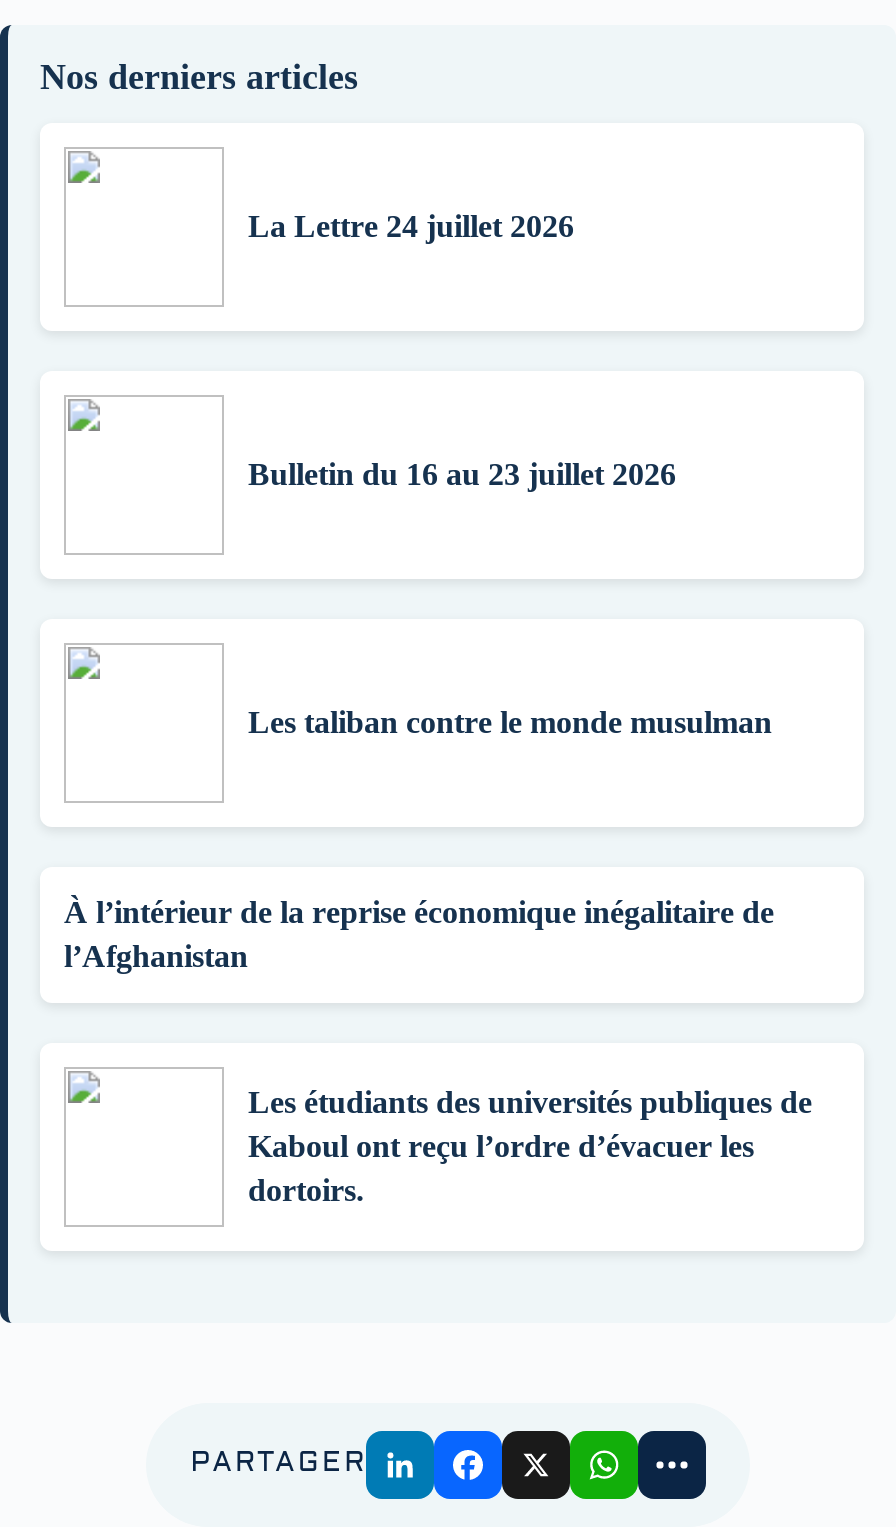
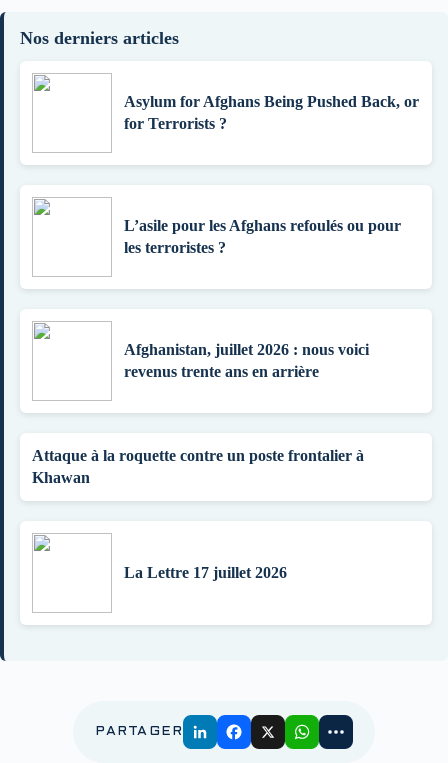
- La Lettre 24 juillet 2026
+ Asylum for Afghans Being Pushed Back, or
+ for Terrorists ?

- Bulletin du 16 au 23 juillet 2026
+ L’asile pour les Afghans refoulés ou pour
+ les terroristes ?

- Les taliban contre le monde musulman
+ Afghanistan, juillet 2026 : nous voici
+ revenus trente ans en arrière

- À l’intérieur de la reprise économique inégalitaire de
- l’Afghanistan
+ Attaque à la roquette contre un poste frontalier à
+ Khawan

- Les étudiants des universités publiques de
- Kaboul ont reçu l’ordre d’évacuer les
- dortoirs.
+ La Lettre 17 juillet 2026
